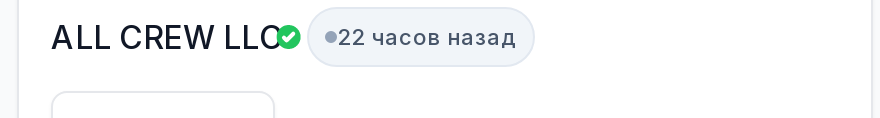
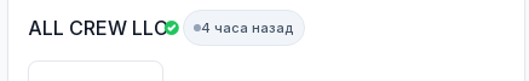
- ALL CREW LLC 22 часов назад
+ ALL CREW LLC 4 часа назад
